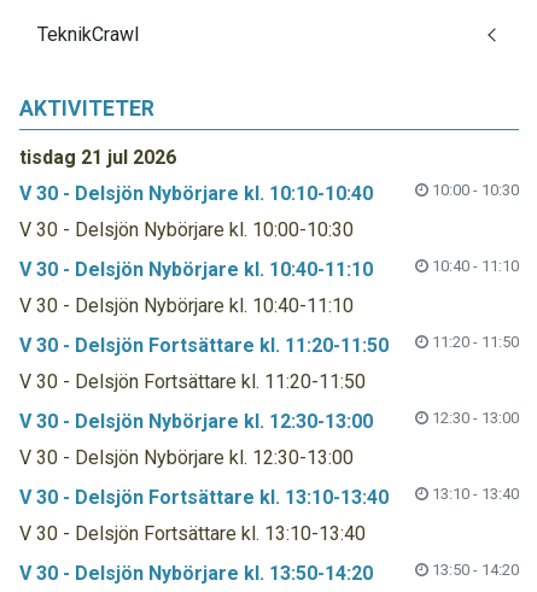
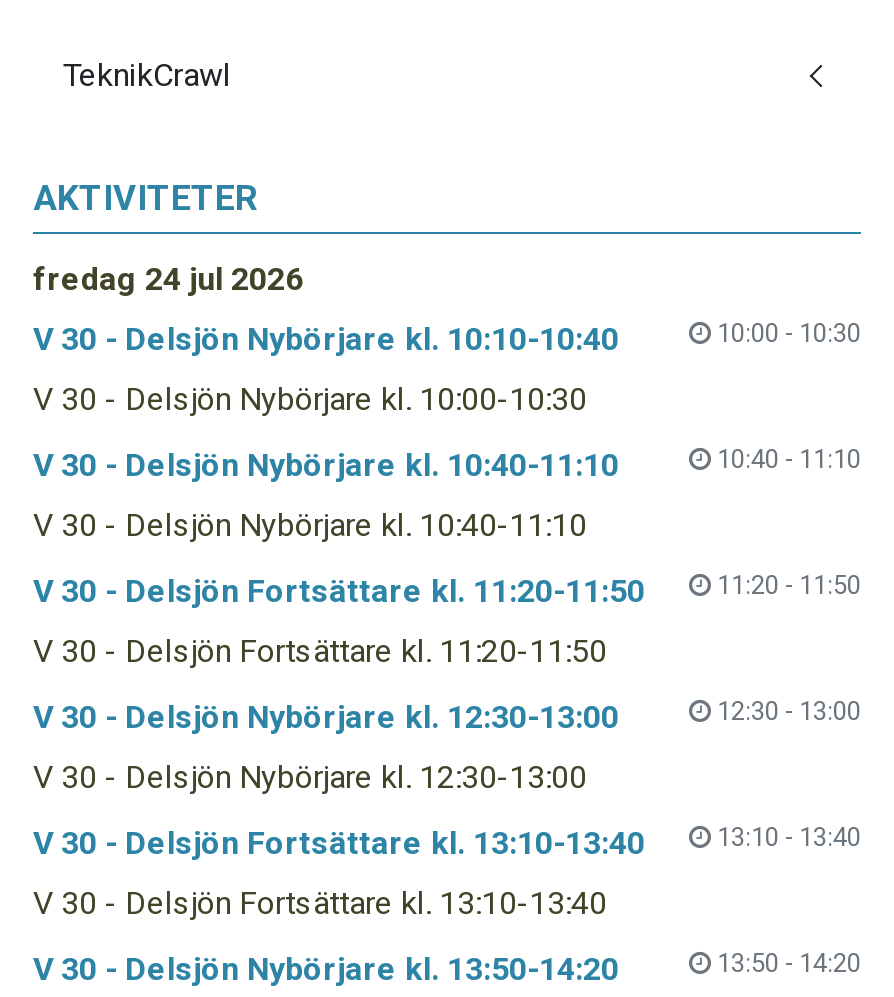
- tisdag 21 jul 2026
+ fredag 24 jul 2026
